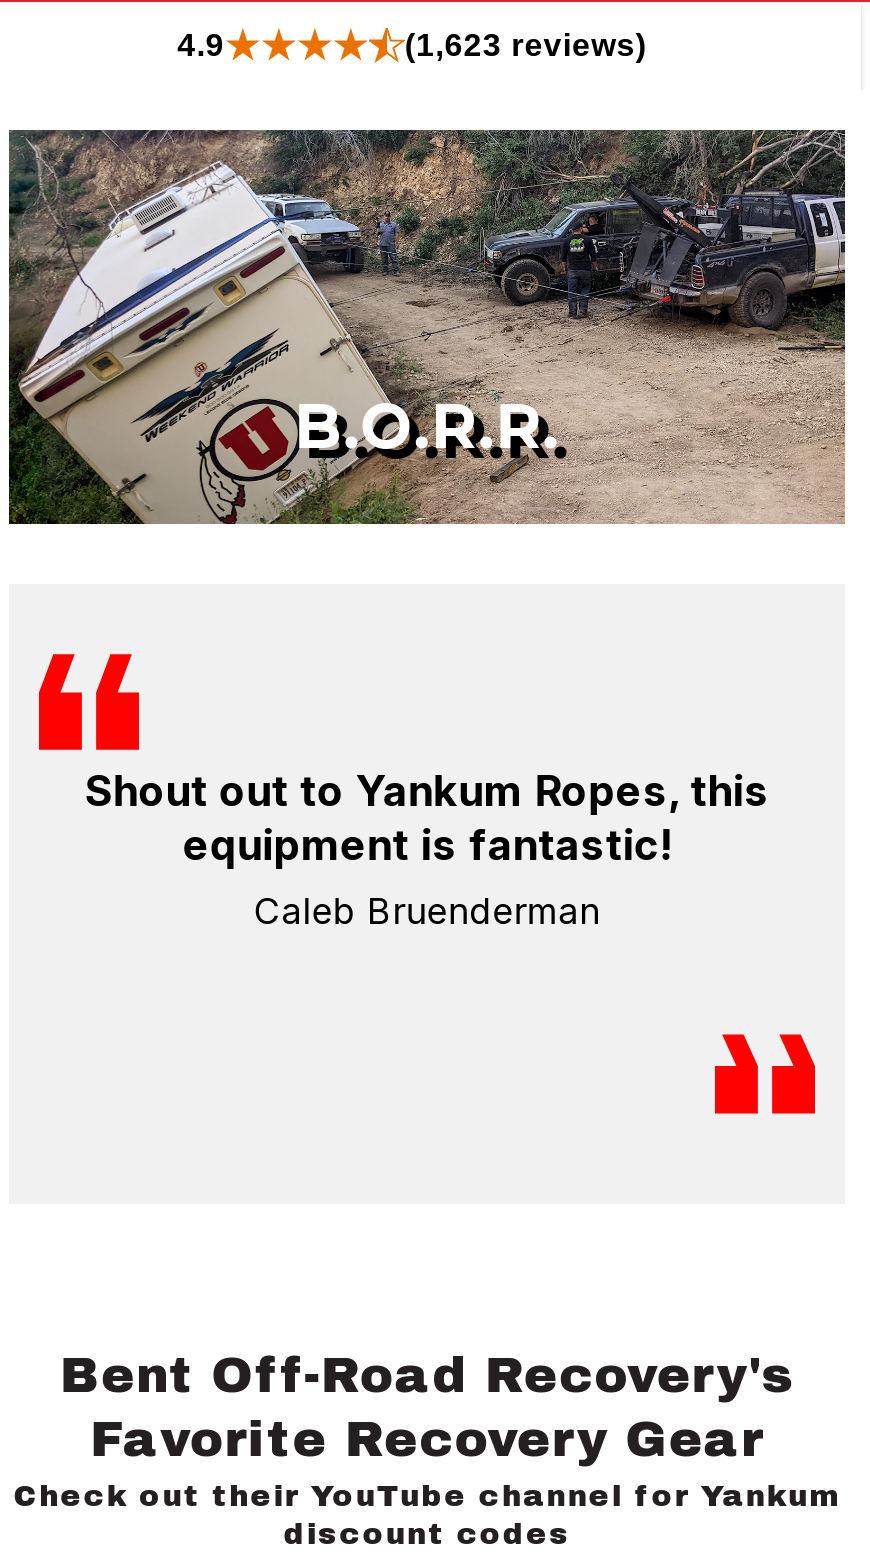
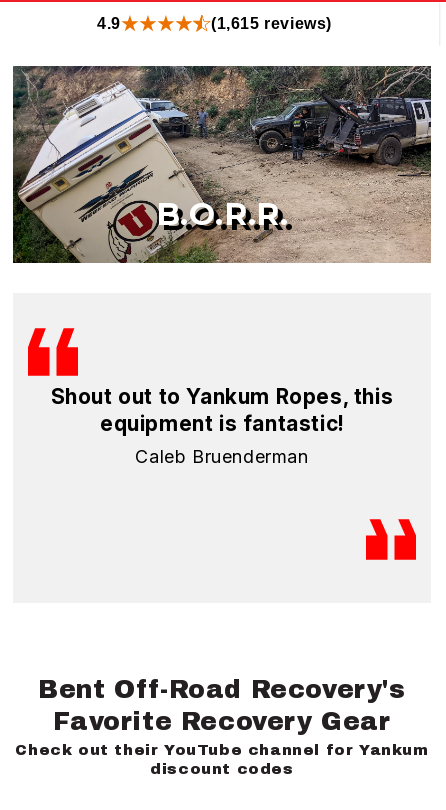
- (1,623 reviews)
+ (1,615 reviews)
